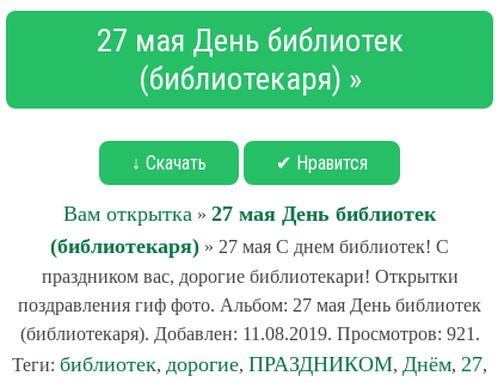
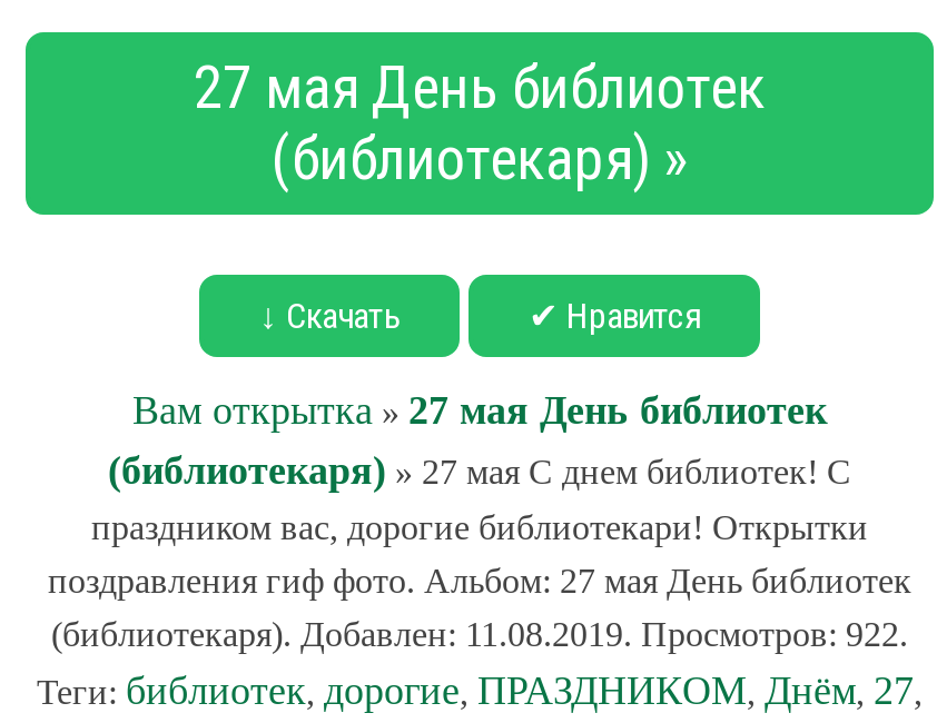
- (библиотекаря). Добавлен: 11.08.2019. Просмотров: 921.
+ (библиотекаря). Добавлен: 11.08.2019. Просмотров: 922.
